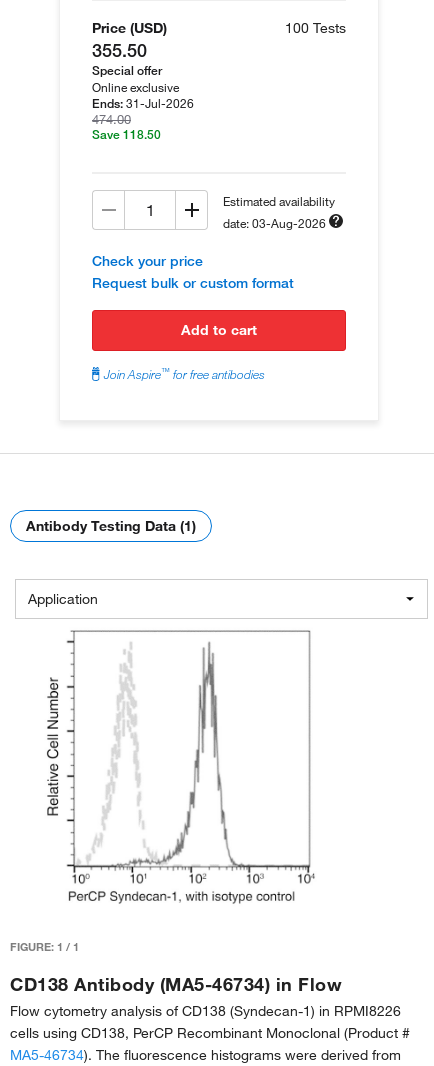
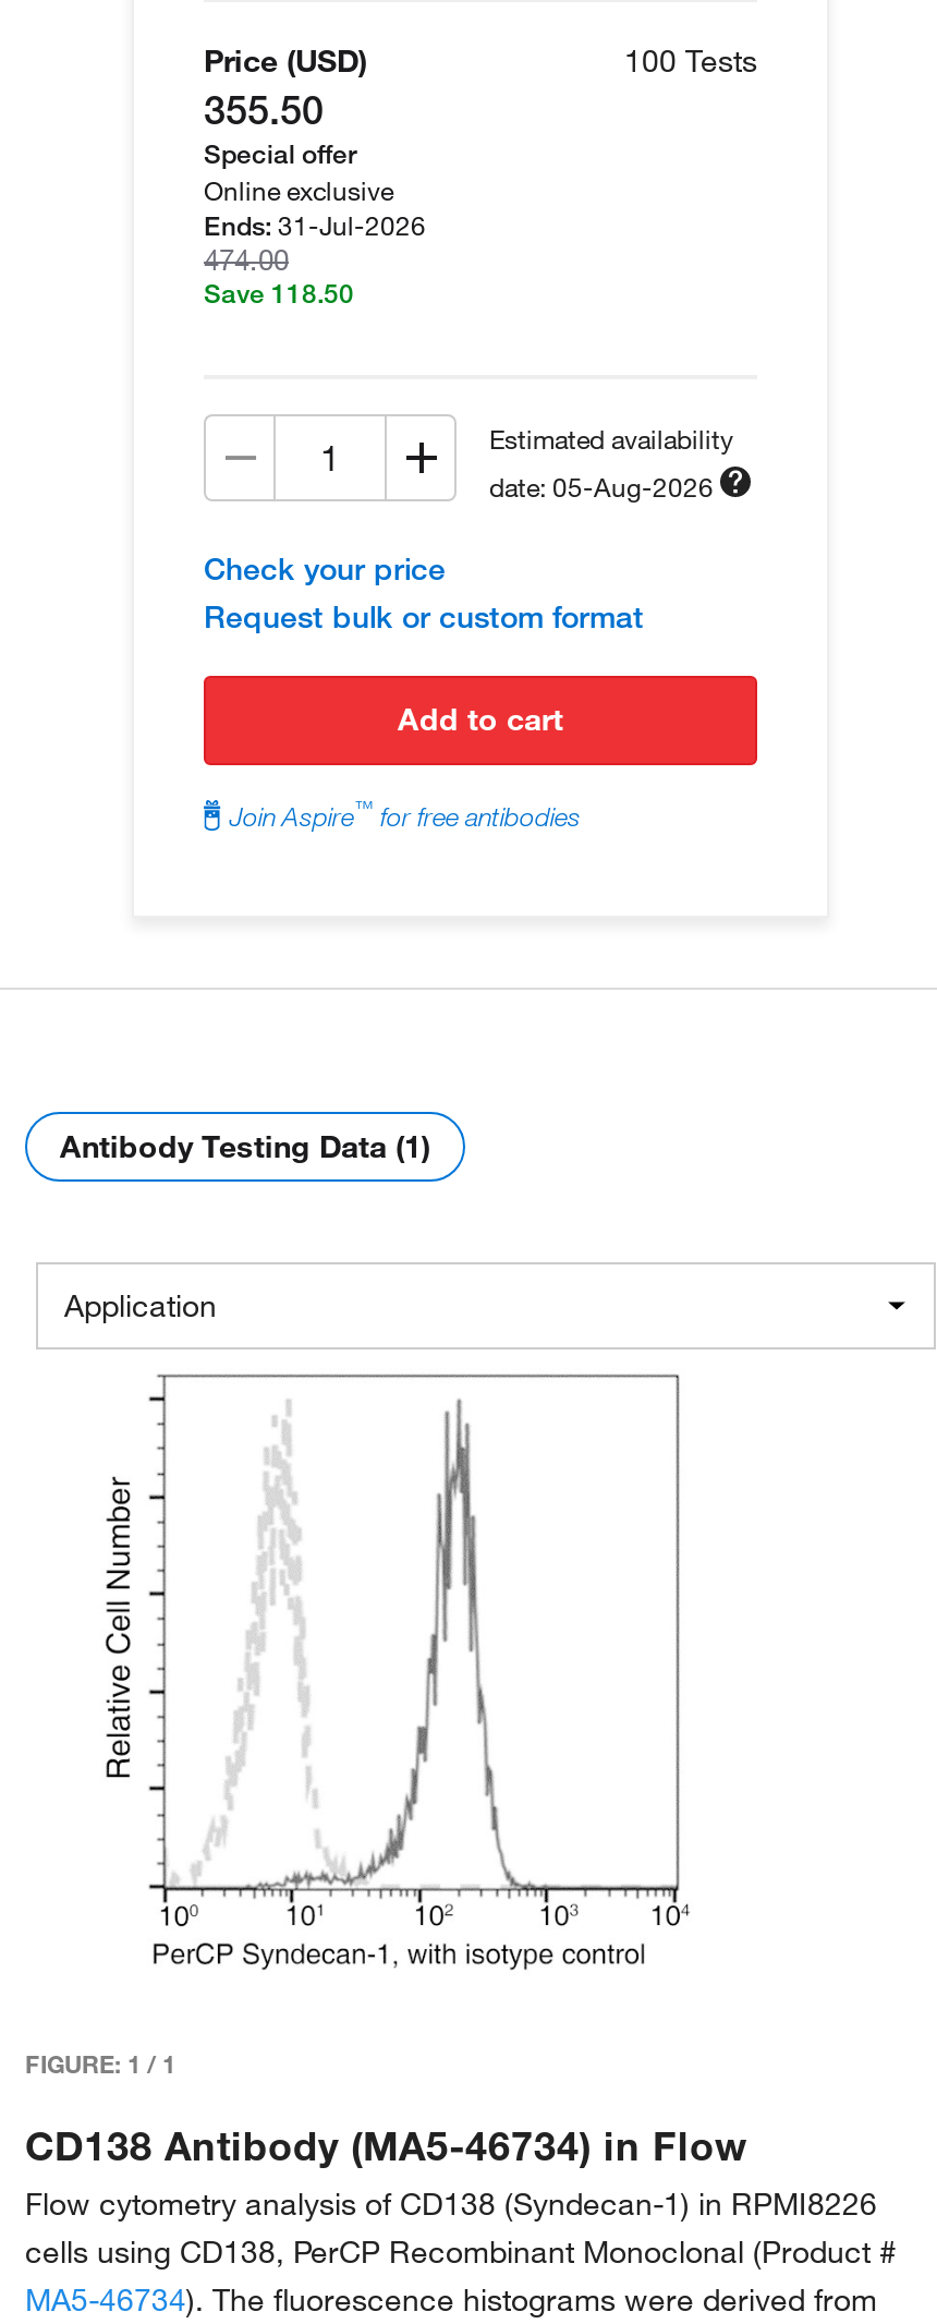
- date: 03-Aug-2026
+ date: 05-Aug-2026
